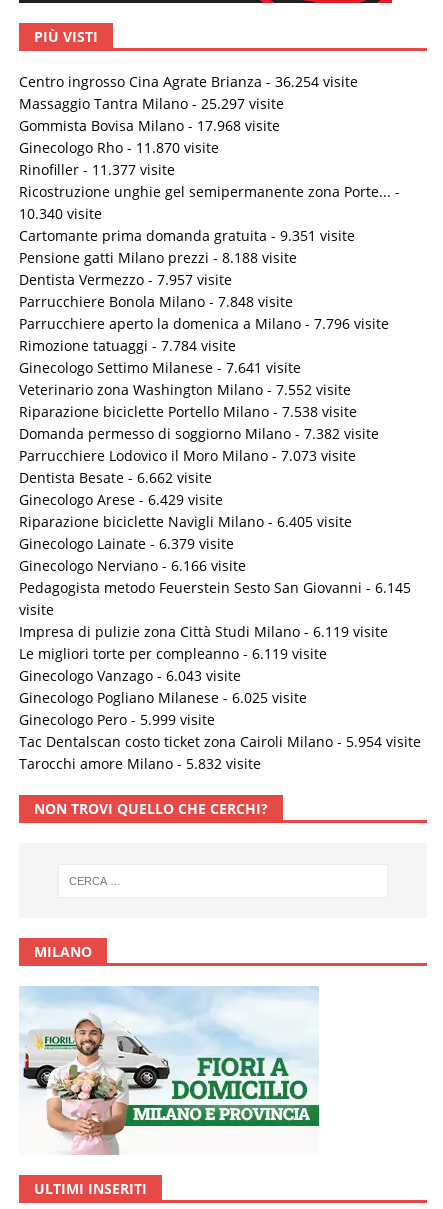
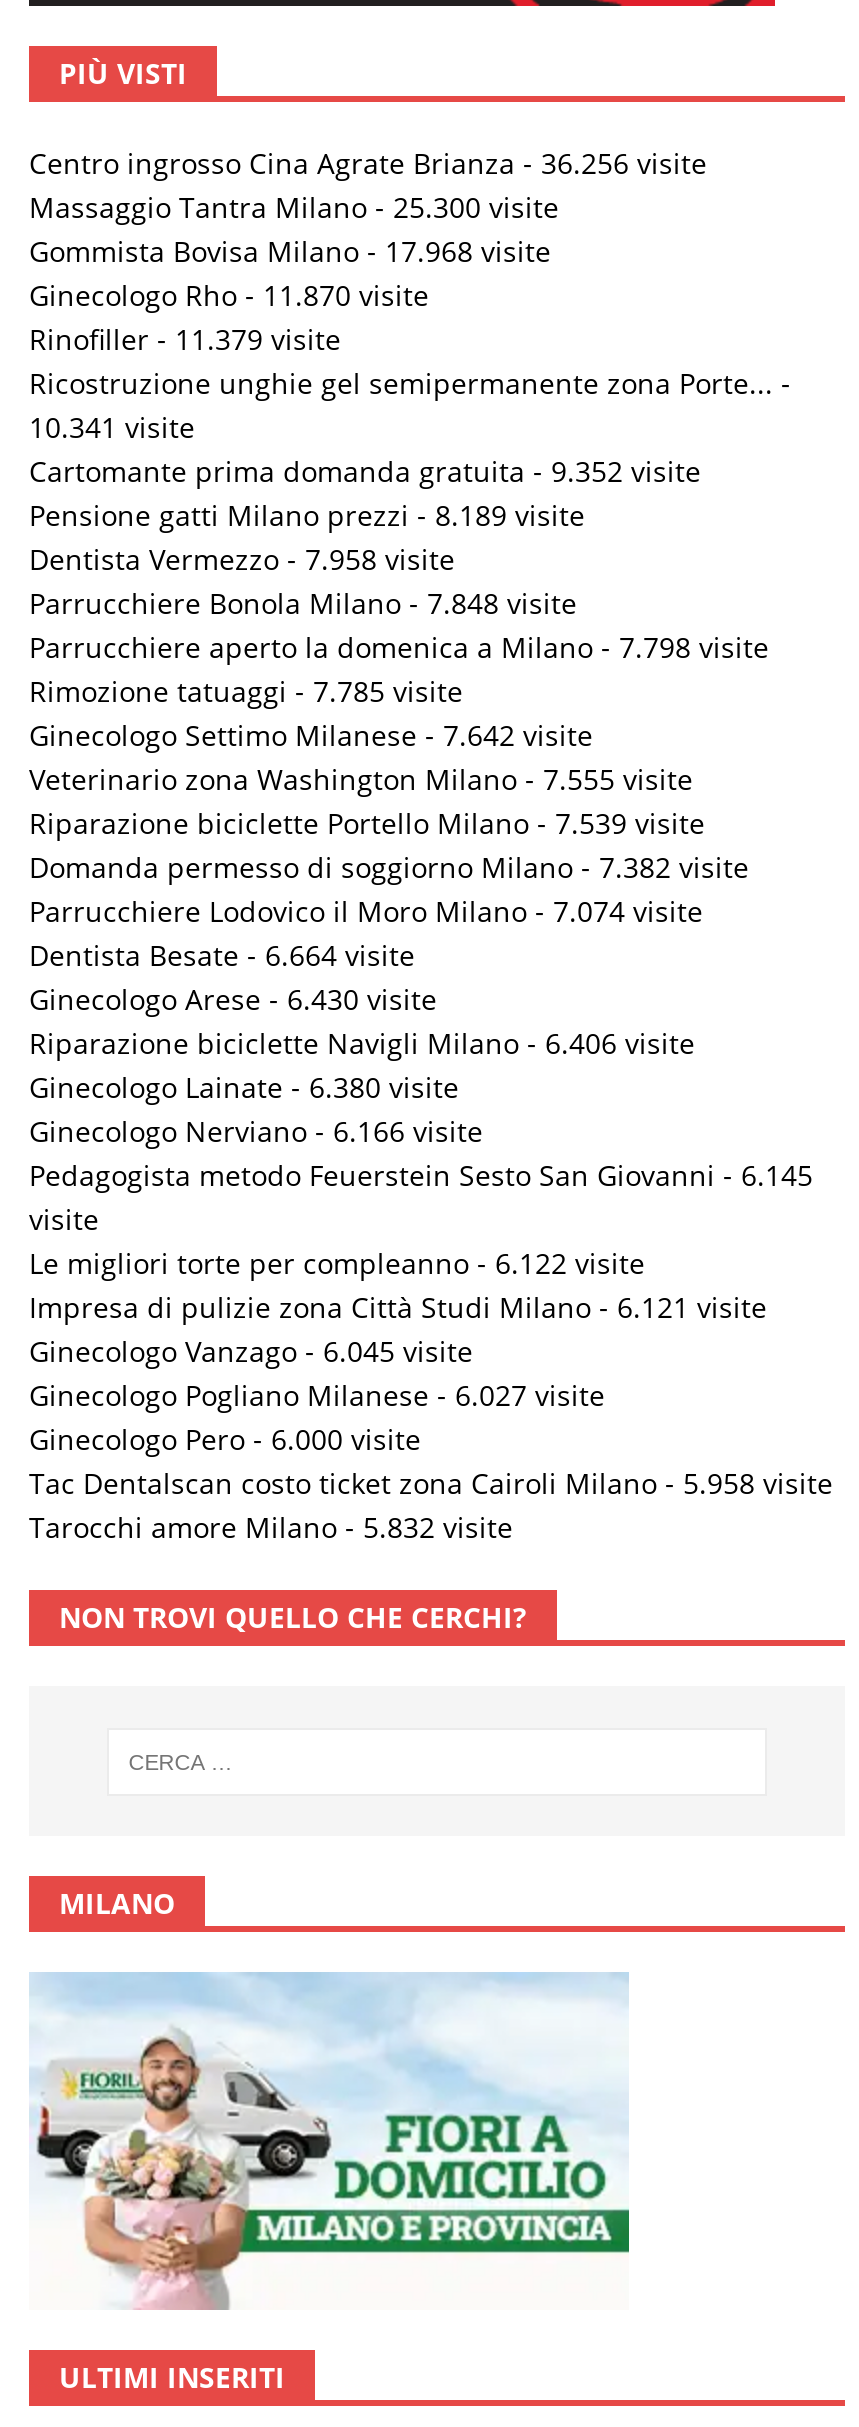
- Centro ingrosso Cina Agrate Brianza - 36.254 visite
+ Centro ingrosso Cina Agrate Brianza - 36.256 visite

- Massaggio Tantra Milano - 25.297 visite
+ Massaggio Tantra Milano - 25.300 visite

- Rinofiller - 11.377 visite
+ Rinofiller - 11.379 visite

- 10.340 visite
+ 10.341 visite

- Cartomante prima domanda gratuita - 9.351 visite
+ Cartomante prima domanda gratuita - 9.352 visite

- Pensione gatti Milano prezzi - 8.188 visite
+ Pensione gatti Milano prezzi - 8.189 visite

- Dentista Vermezzo - 7.957 visite
+ Dentista Vermezzo - 7.958 visite

- Parrucchiere aperto la domenica a Milano - 7.796 visite
+ Parrucchiere aperto la domenica a Milano - 7.798 visite

- Rimozione tatuaggi - 7.784 visite
+ Rimozione tatuaggi - 7.785 visite

- Ginecologo Settimo Milanese - 7.641 visite
+ Ginecologo Settimo Milanese - 7.642 visite

- Veterinario zona Washington Milano - 7.552 visite
+ Veterinario zona Washington Milano - 7.555 visite

- Riparazione biciclette Portello Milano - 7.538 visite
+ Riparazione biciclette Portello Milano - 7.539 visite

- Parrucchiere Lodovico il Moro Milano - 7.073 visite
+ Parrucchiere Lodovico il Moro Milano - 7.074 visite

- Dentista Besate - 6.662 visite
+ Dentista Besate - 6.664 visite

- Ginecologo Arese - 6.429 visite
+ Ginecologo Arese - 6.430 visite

- Riparazione biciclette Navigli Milano - 6.405 visite
+ Riparazione biciclette Navigli Milano - 6.406 visite

- Ginecologo Lainate - 6.379 visite
+ Ginecologo Lainate - 6.380 visite

- Impresa di pulizie zona Città Studi Milano - 6.119 visite
- Le migliori torte per compleanno - 6.119 visite
- Ginecologo Vanzago - 6.043 visite
- Ginecologo Pogliano Milanese - 6.025 visite
- Ginecologo Pero - 5.999 visite
- Tac Dentalscan costo ticket zona Cairoli Milano - 5.954 visite
+ Le migliori torte per compleanno - 6.122 visite
+ Impresa di pulizie zona Città Studi Milano - 6.121 visite
+ Ginecologo Vanzago - 6.045 visite
+ Ginecologo Pogliano Milanese - 6.027 visite
+ Ginecologo Pero - 6.000 visite
+ Tac Dentalscan costo ticket zona Cairoli Milano - 5.958 visite
